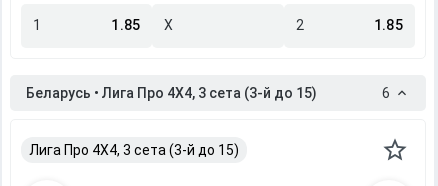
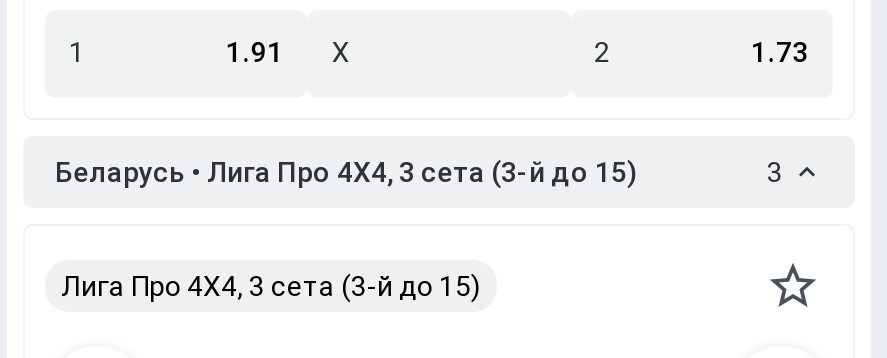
- 1.85 X
+ 1.91 X

- 1.85
+ 1.73

- 6
+ 3
